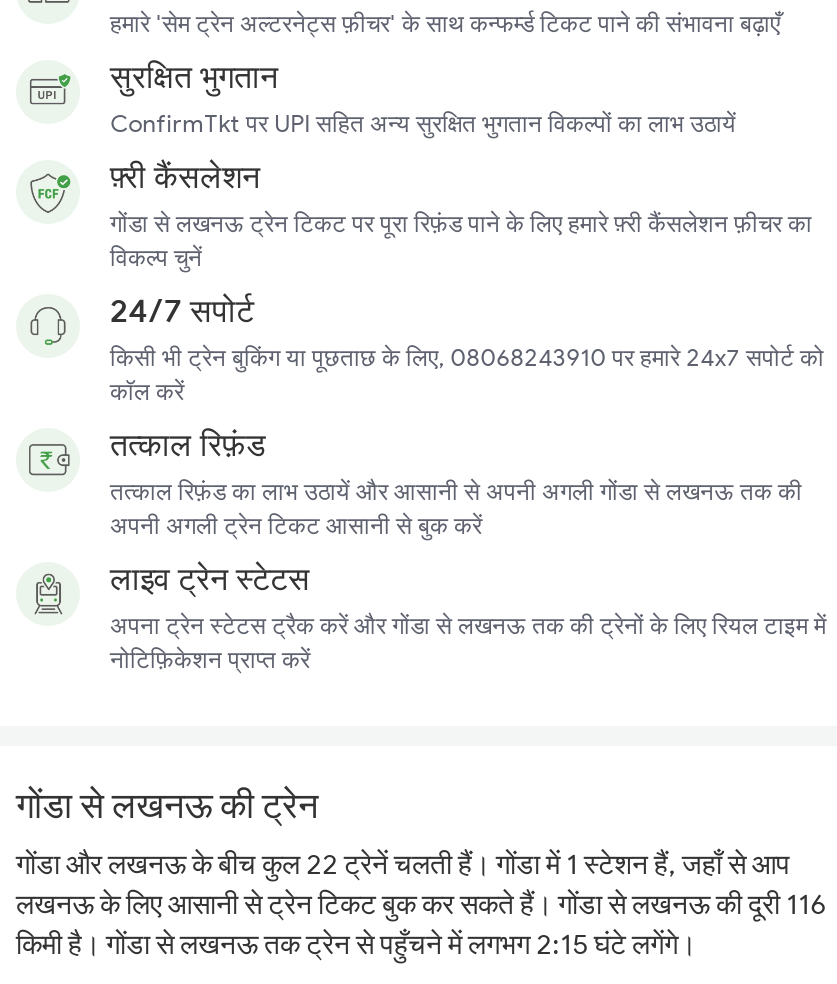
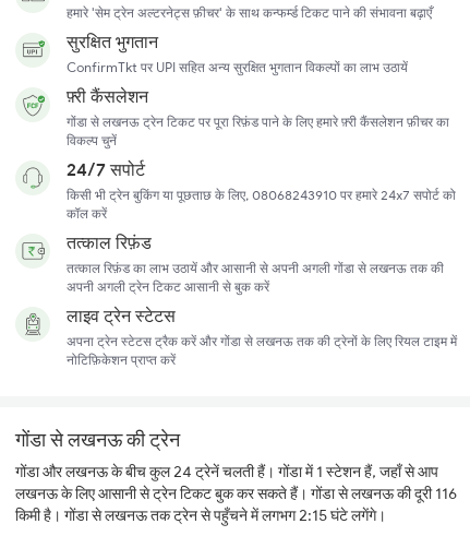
- गोंडा और लखनऊ के बीच कुल 22 ट्रेनें चलती हैं। गोंडा में 1 स्टेशन हैं, जहाँ से आप
+ गोंडा और लखनऊ के बीच कुल 24 ट्रेनें चलती हैं। गोंडा में 1 स्टेशन हैं, जहाँ से आप
